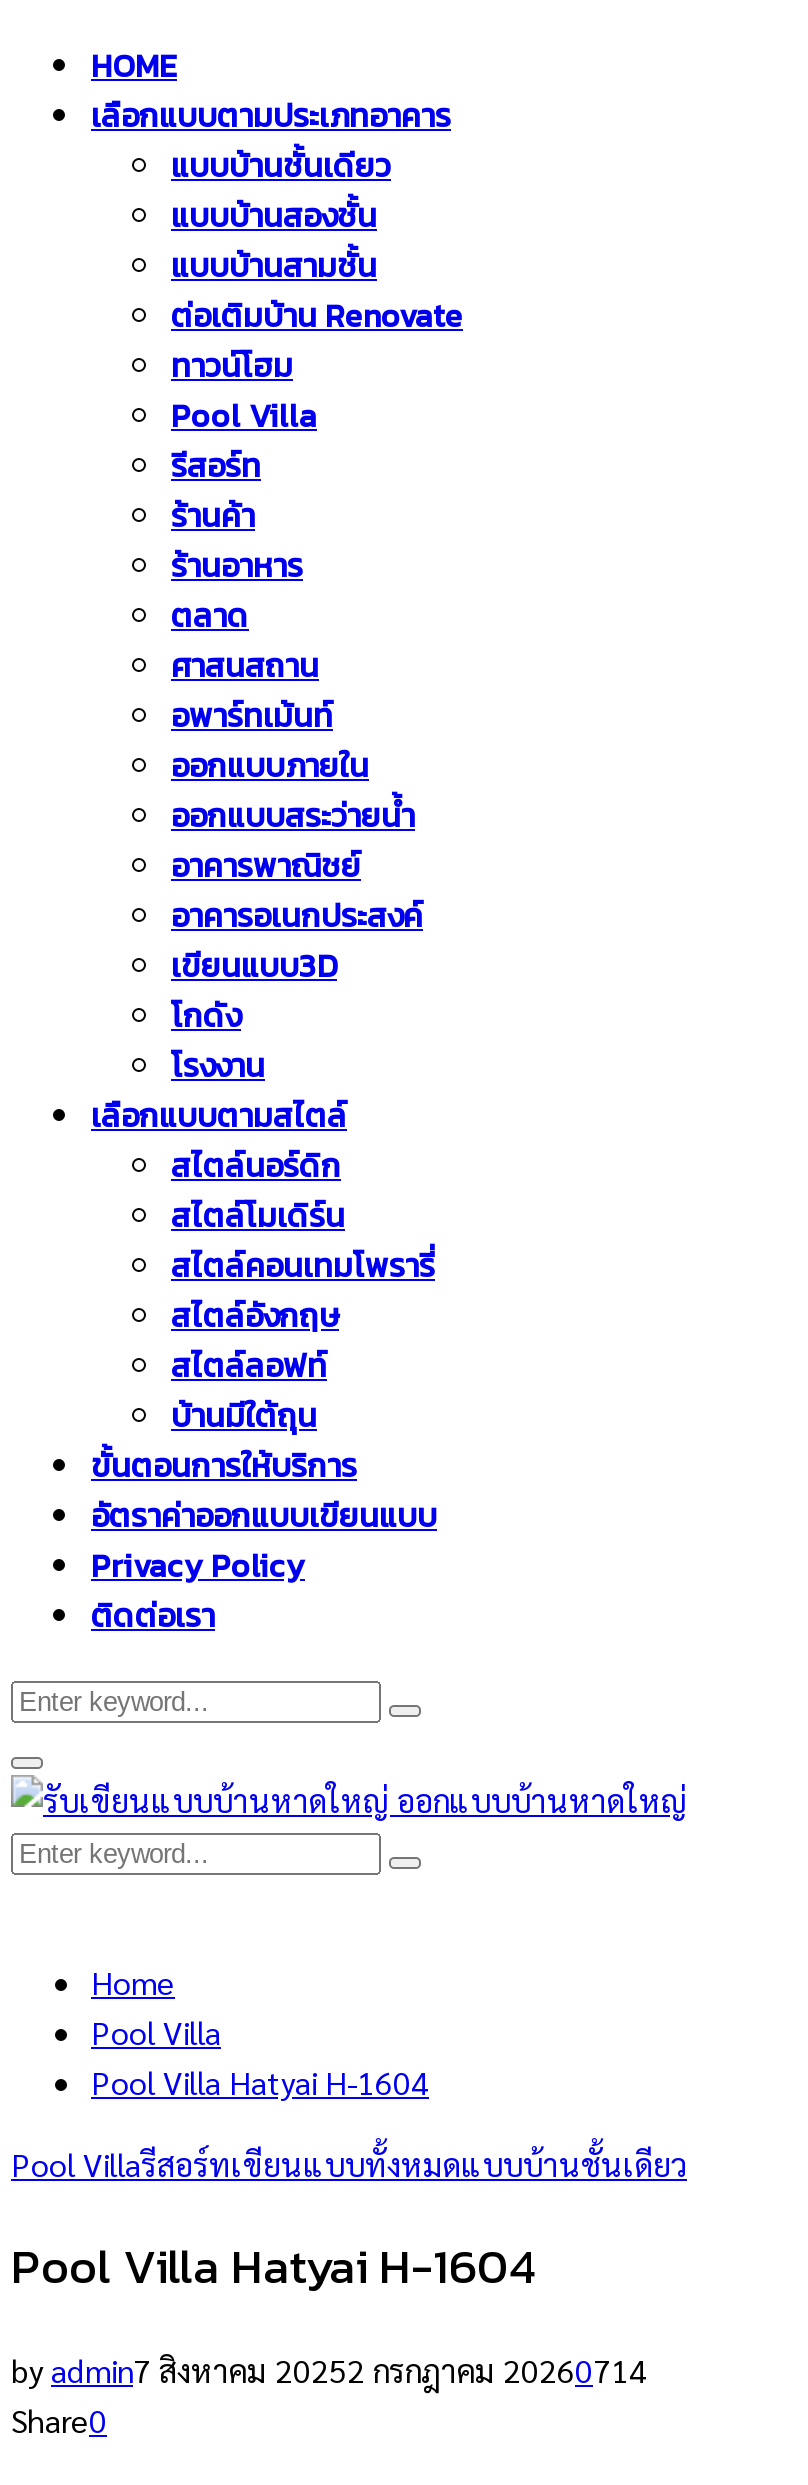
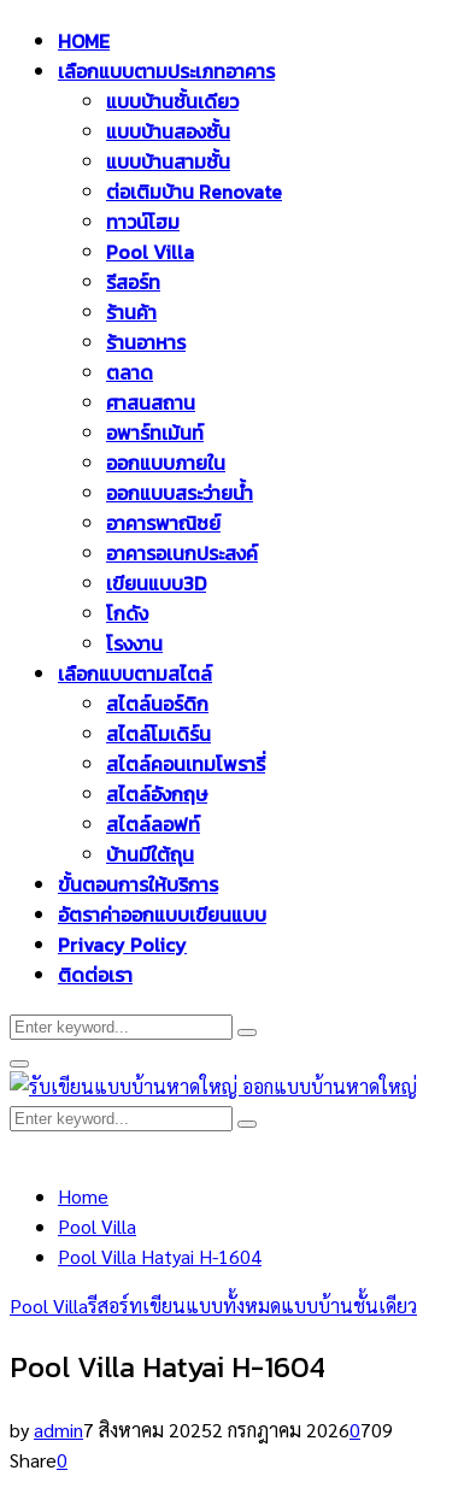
- by admin7 สิงหาคม 20252 กรกฎาคม 20260714
+ by admin7 สิงหาคม 20252 กรกฎาคม 20260709
